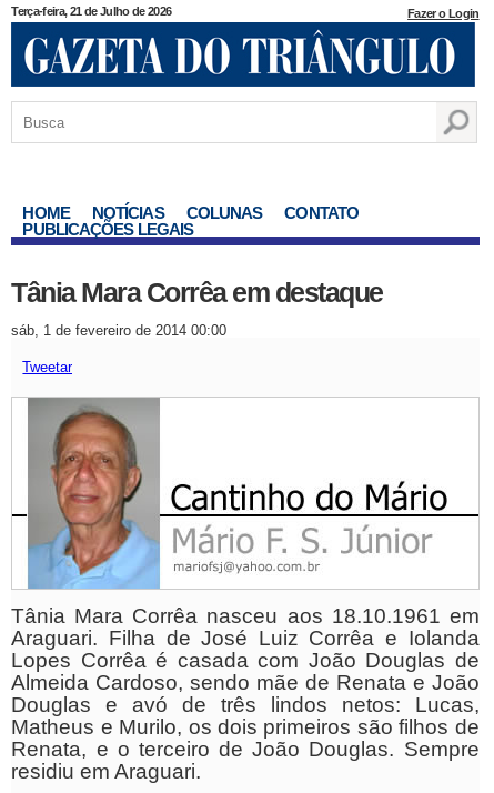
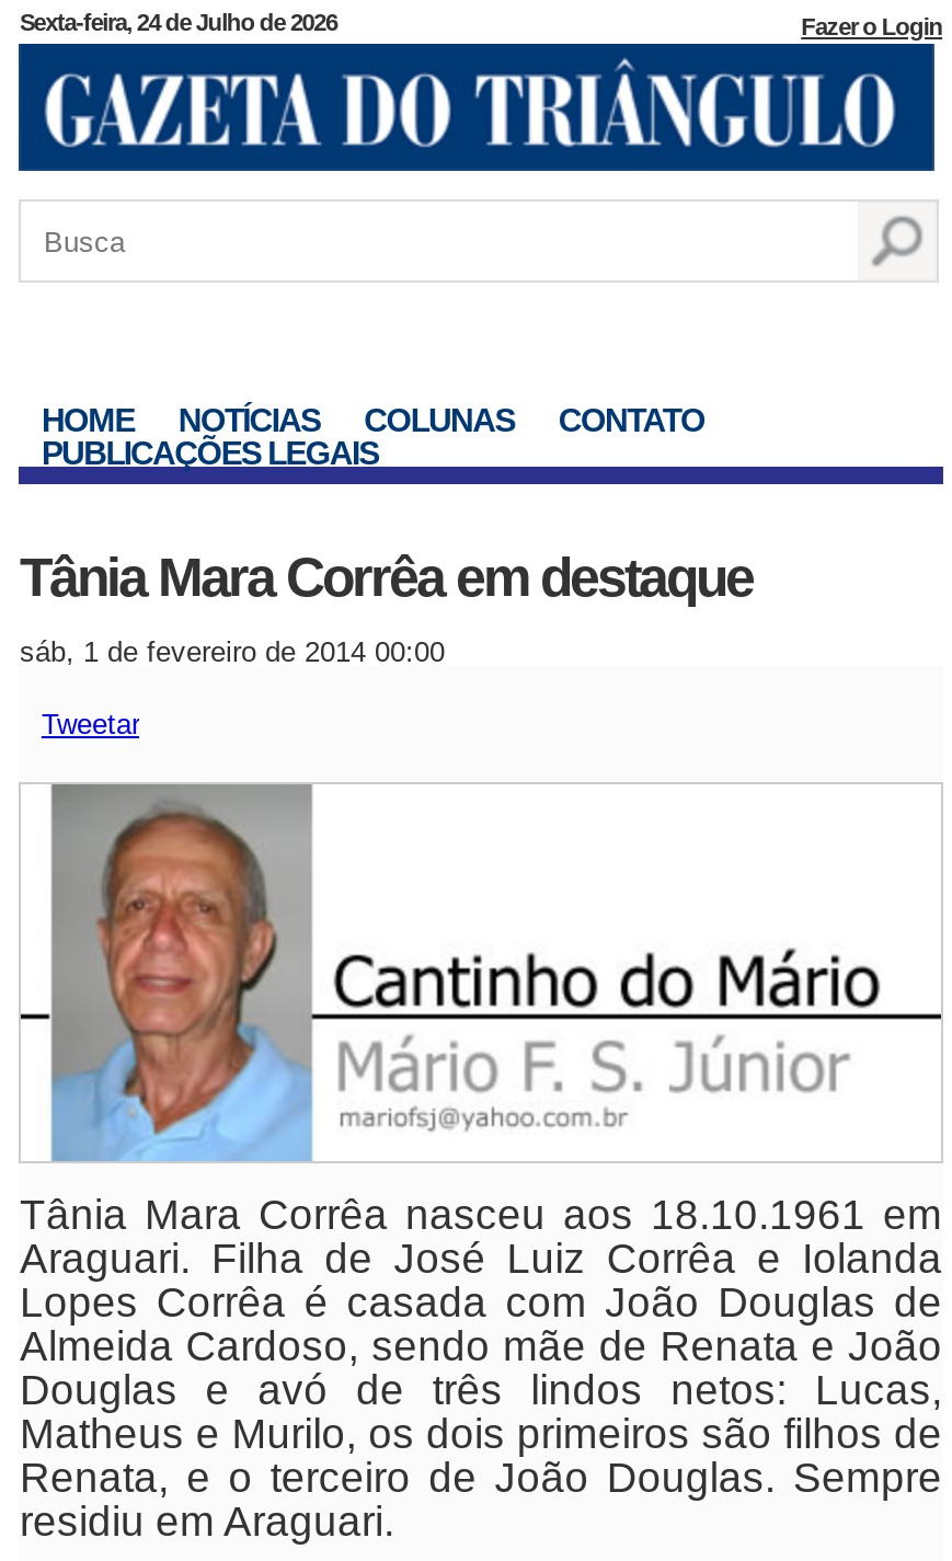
- Terça-feira, 21 de Julho de 2026
+ Sexta-feira, 24 de Julho de 2026
